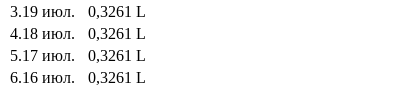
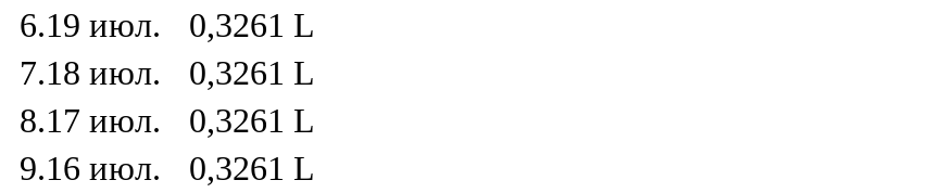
- 3.19 июл. 0,3261 L
+ 6.19 июл. 0,3261 L

- 4.18 июл. 0,3261 L
+ 7.18 июл. 0,3261 L

- 5.17 июл. 0,3261 L
+ 8.17 июл. 0,3261 L

- 6.16 июл. 0,3261 L
+ 9.16 июл. 0,3261 L
